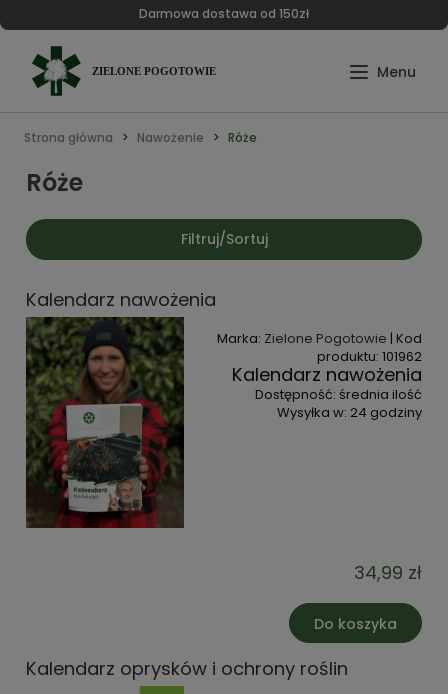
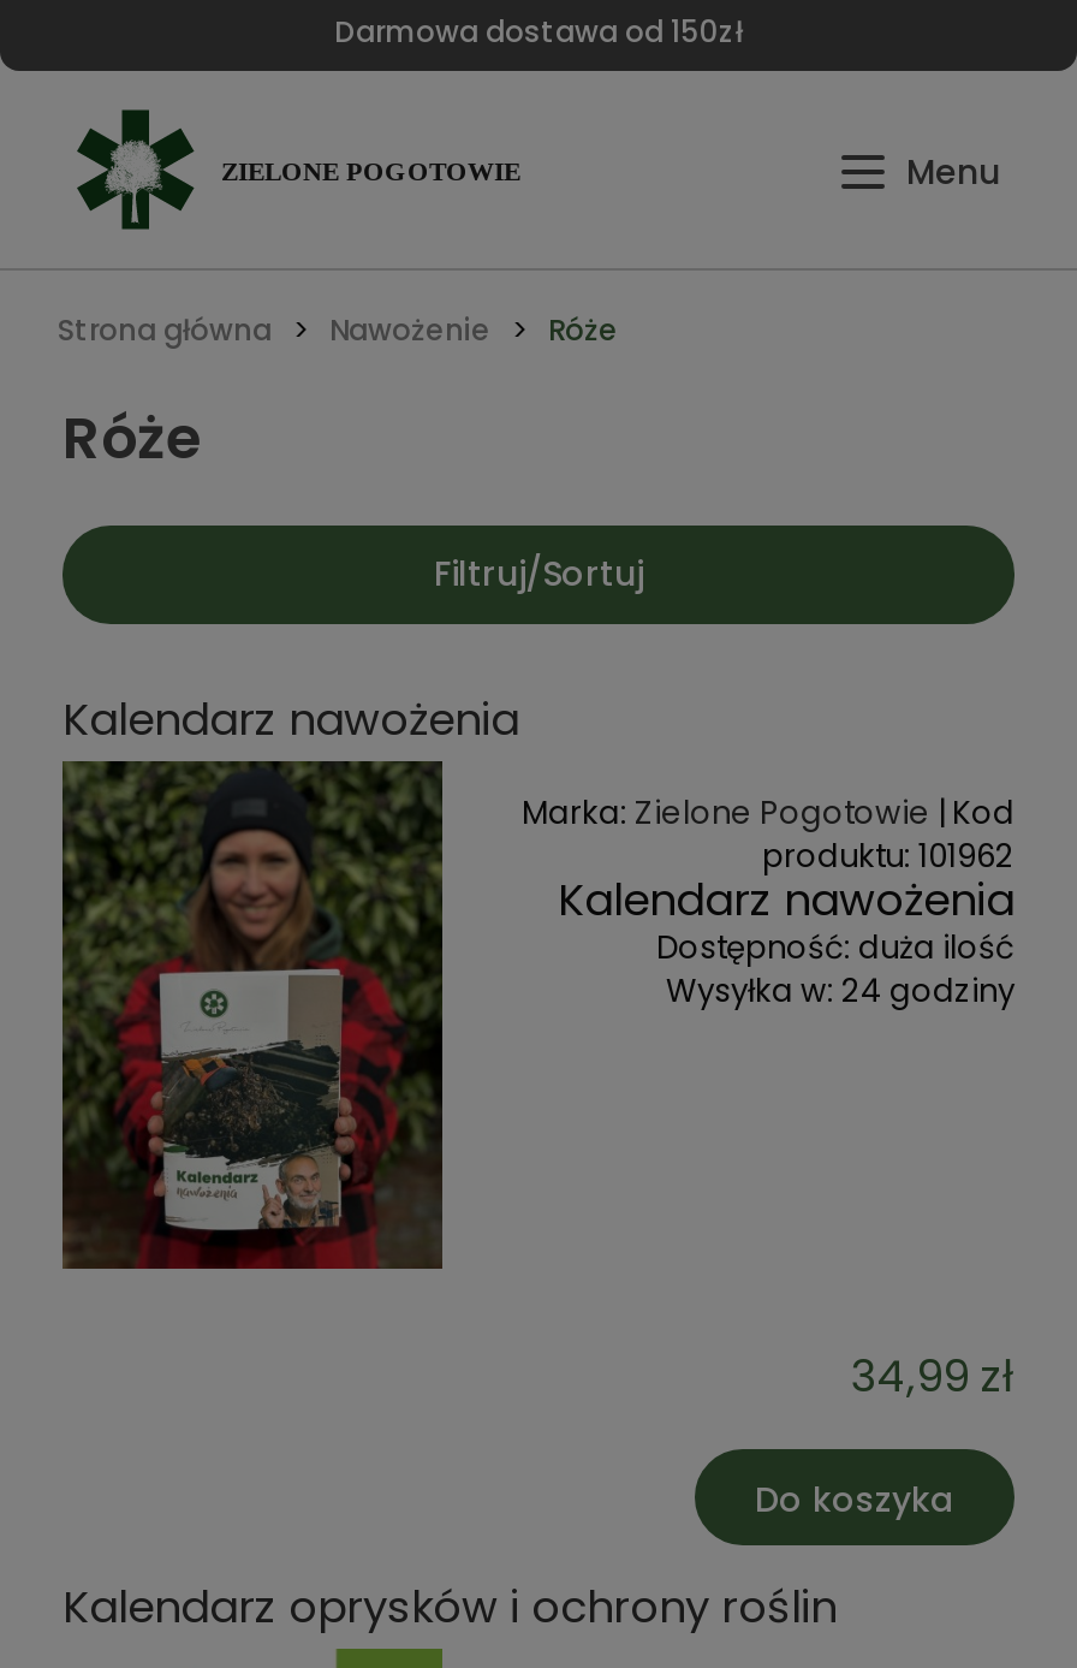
- Dostępność: średnia ilość
+ Dostępność: duża ilość
